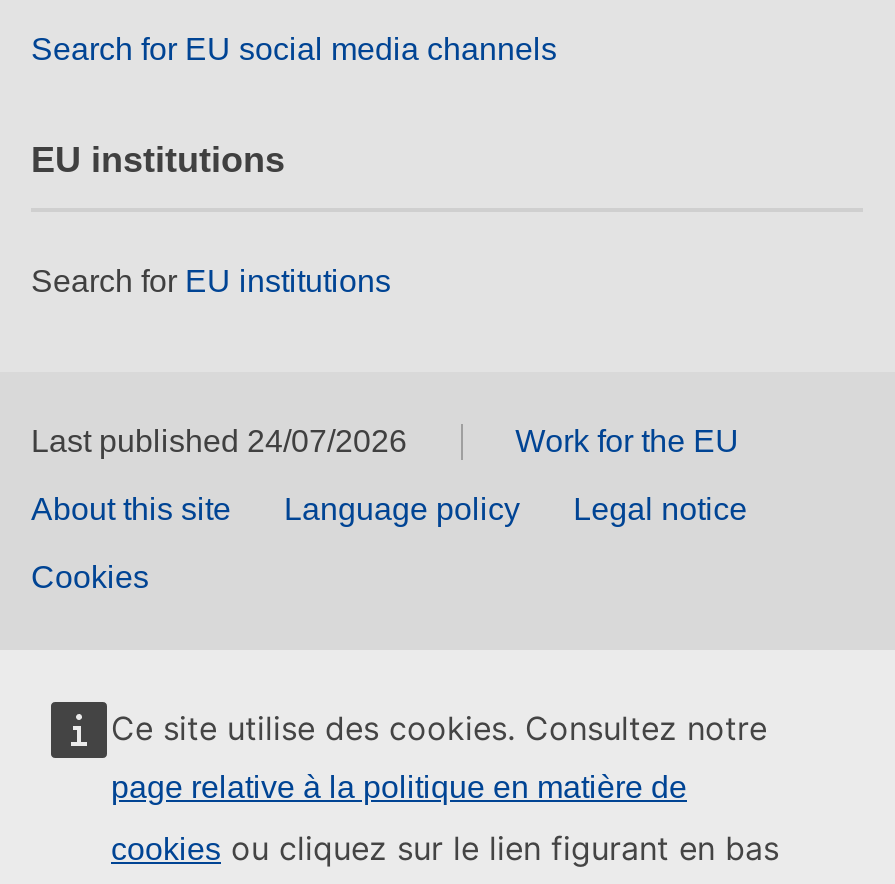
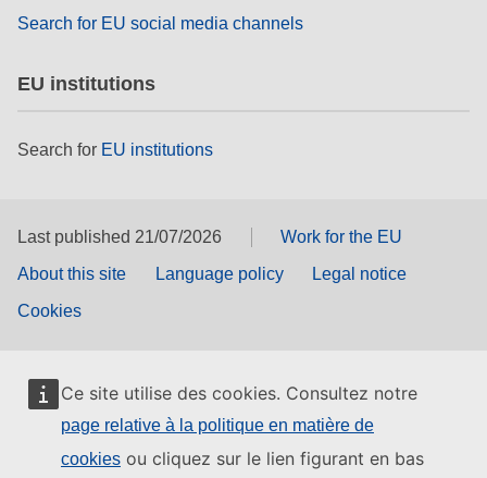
- Last published 24/07/2026
+ Last published 21/07/2026
